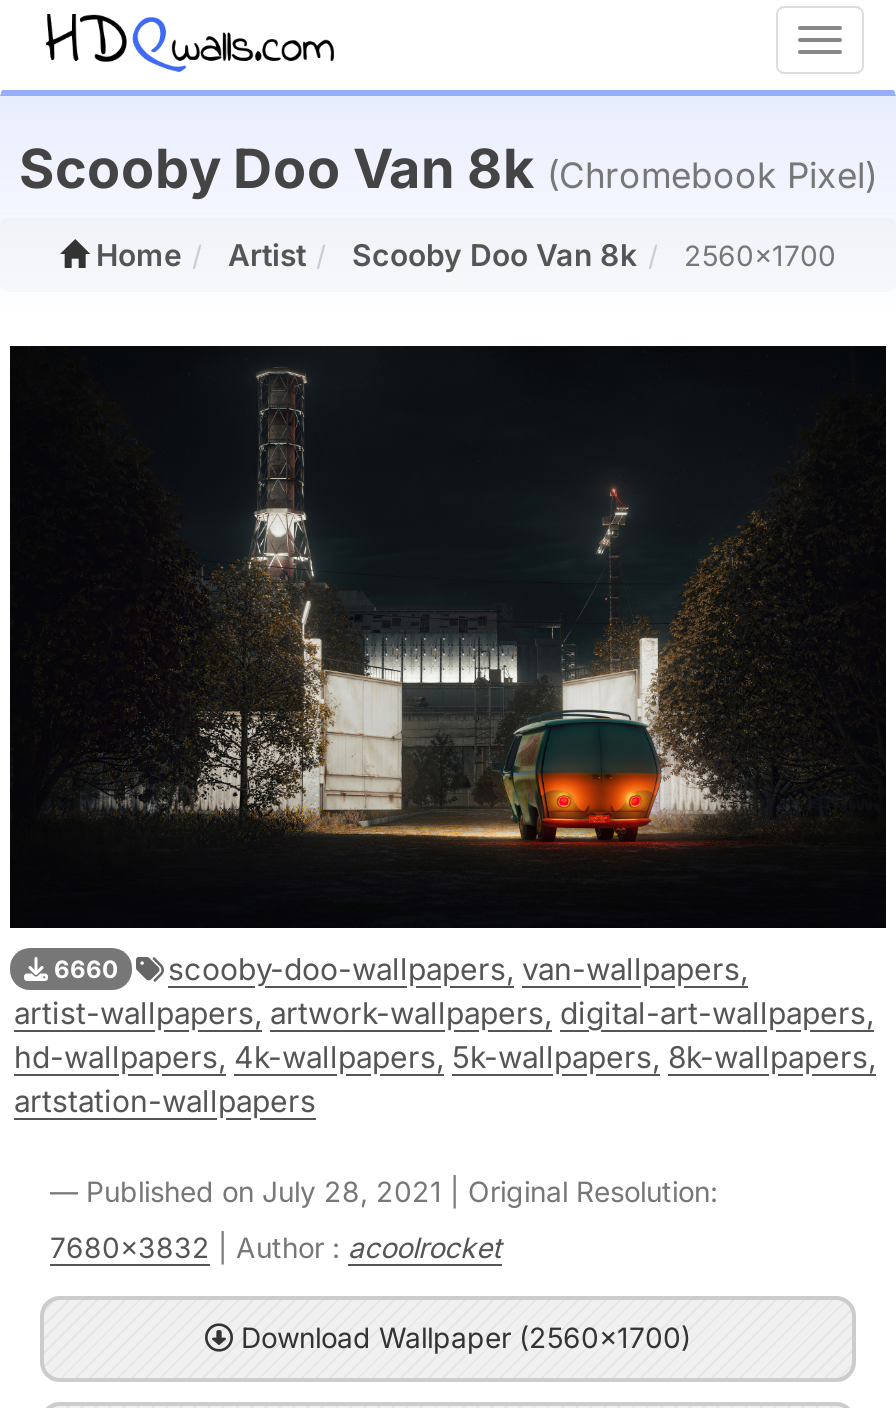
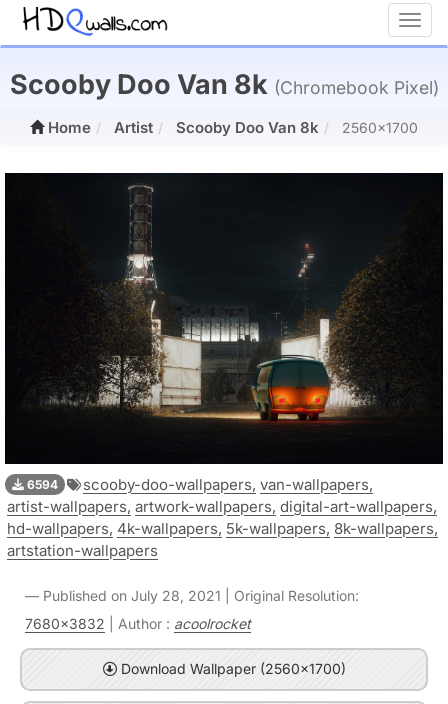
- 6660 scooby-doo-wallpapers, van-wallpapers,
+ 6594 scooby-doo-wallpapers, van-wallpapers,
